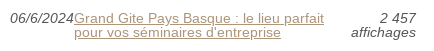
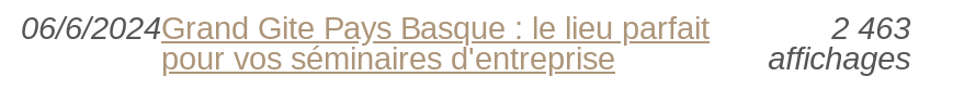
- 2 457
+ 2 463
